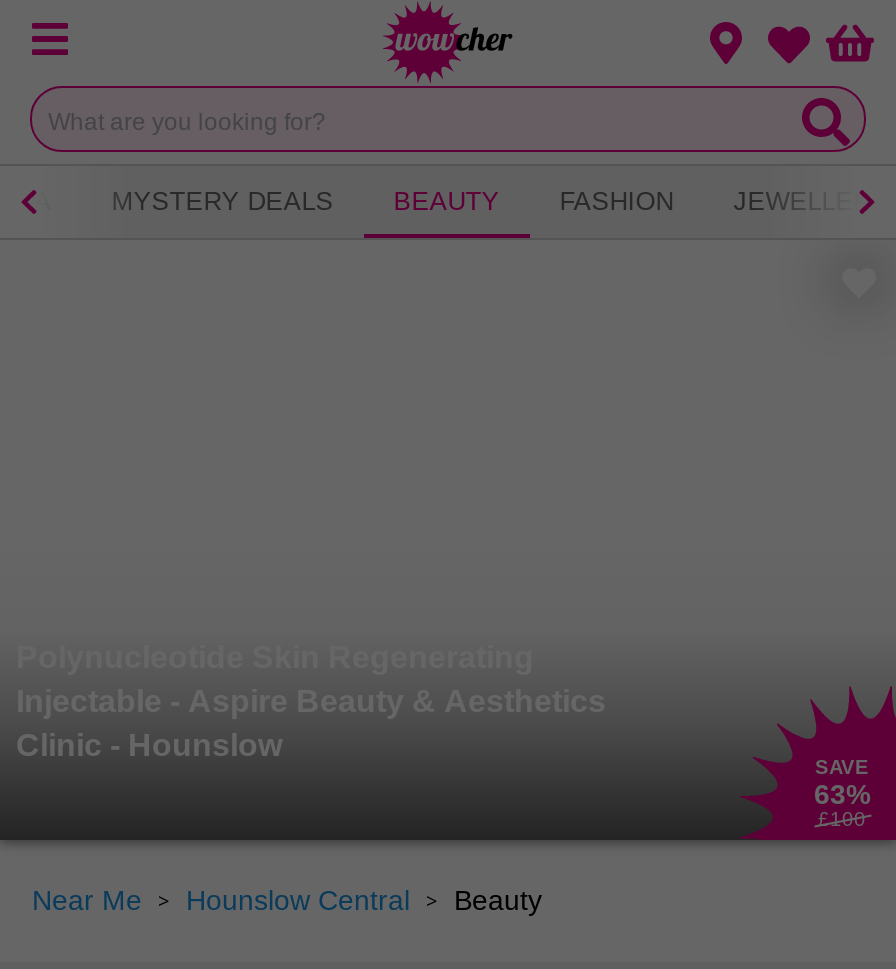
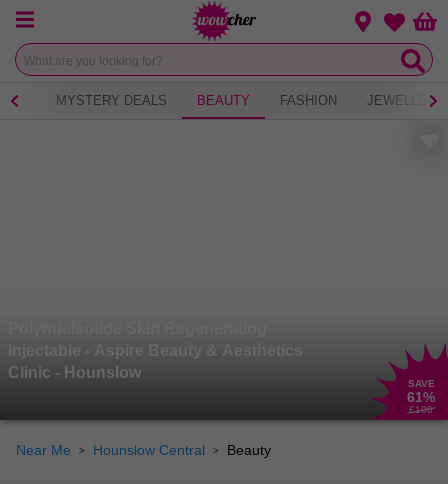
- 63%
+ 61%
